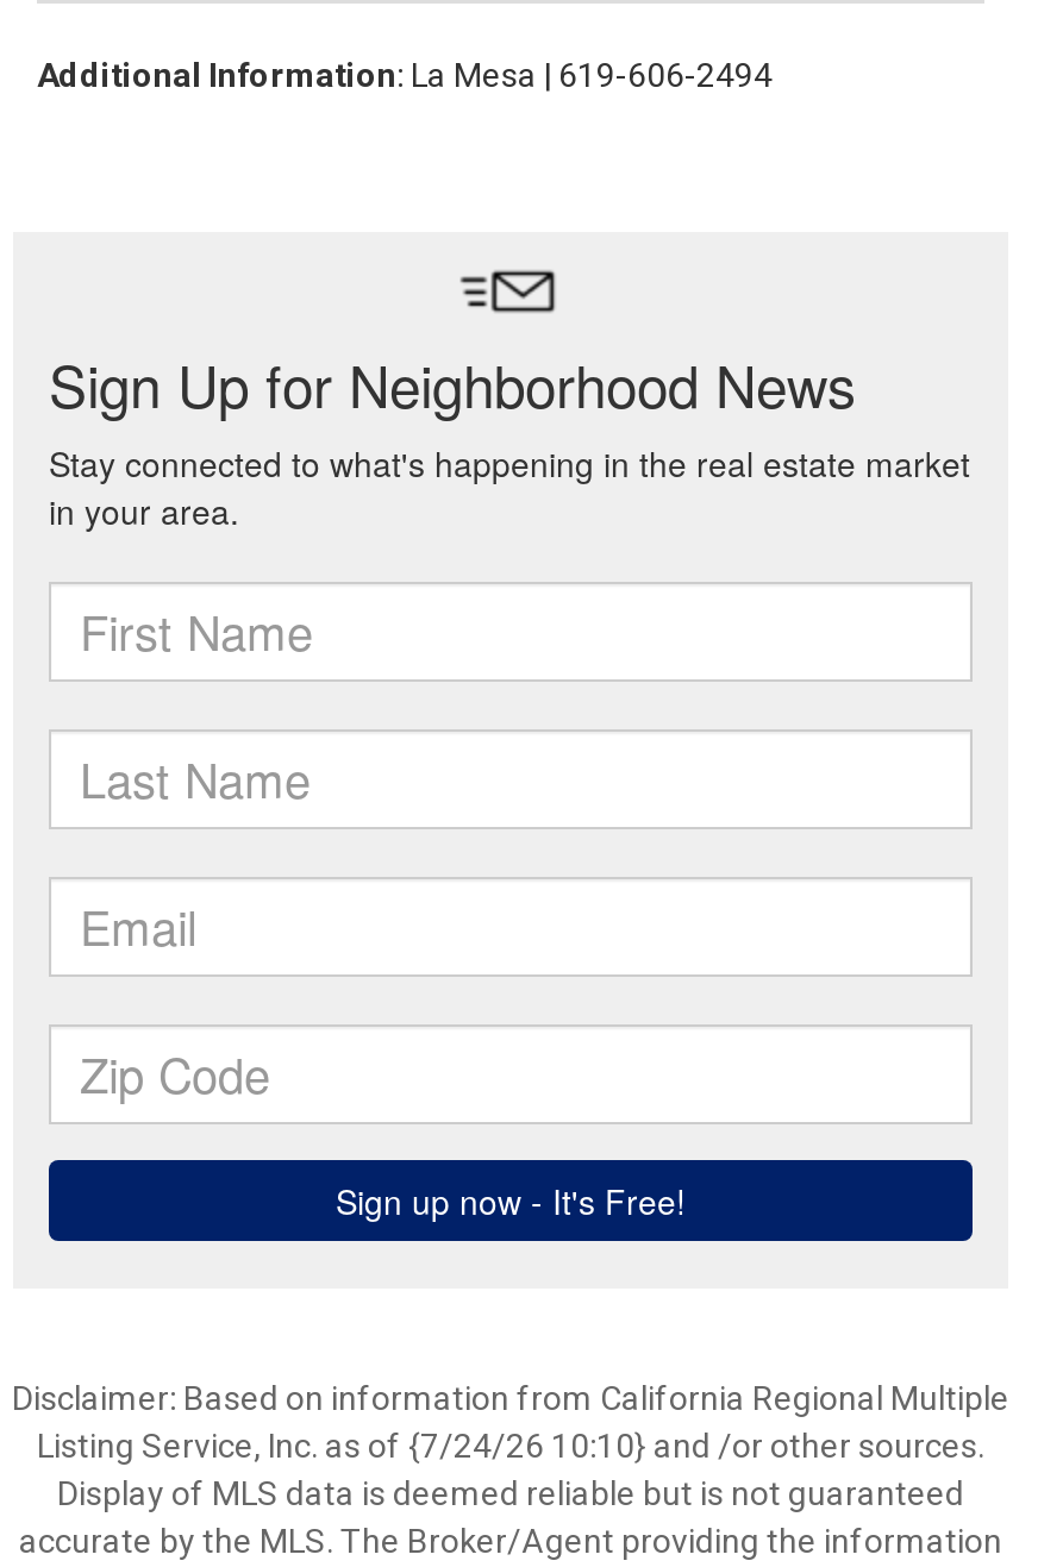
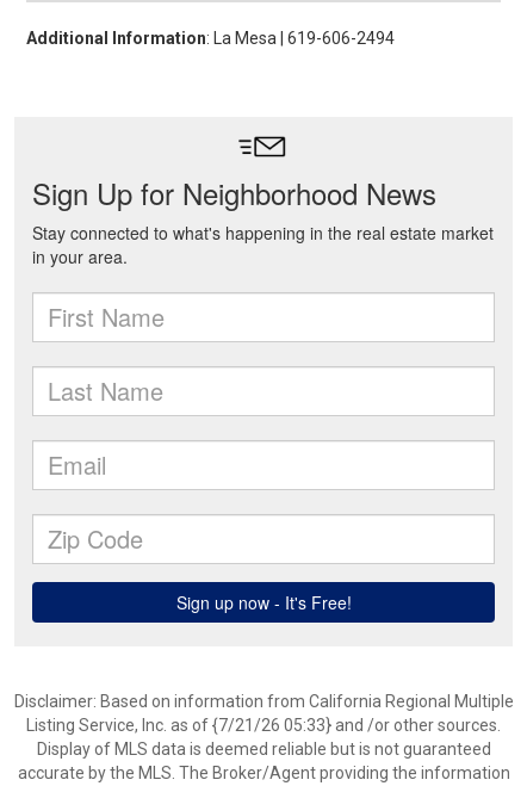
- Listing Service, Inc. as of {7/24/26 10:10} and /or other sources.
+ Listing Service, Inc. as of {7/21/26 05:33} and /or other sources.
